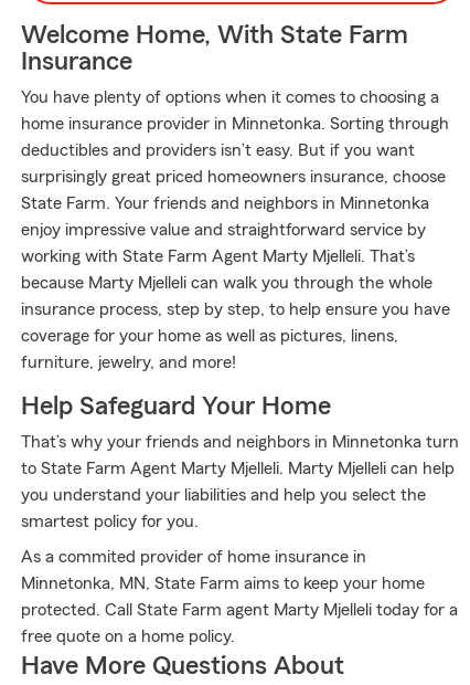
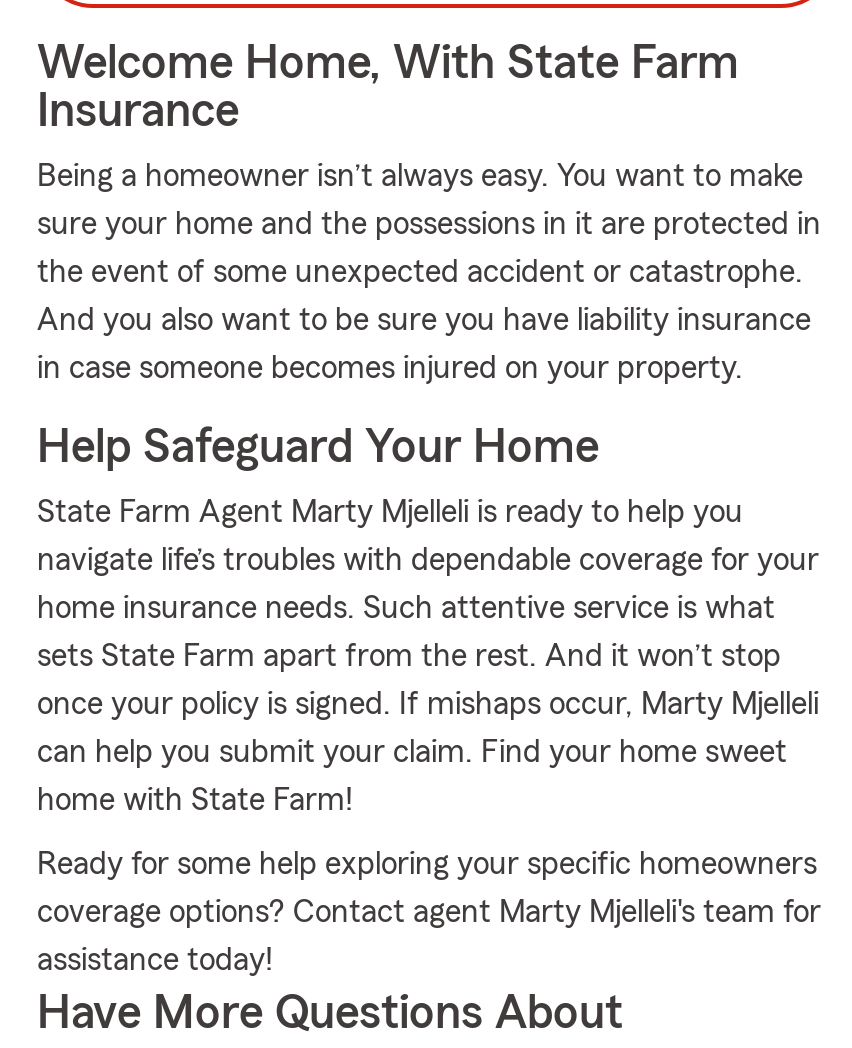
- You have plenty of options when it comes to choosing a
- home insurance provider in Minnetonka. Sorting through
- deductibles and providers isn’t easy. But if you want
- surprisingly great priced homeowners insurance, choose
- State Farm. Your friends and neighbors in Minnetonka
- enjoy impressive value and straightforward service by
- working with State Farm Agent Marty Mjelleli. That’s
- because Marty Mjelleli can walk you through the whole
- insurance process, step by step, to help ensure you have
- coverage for your home as well as pictures, linens,
- furniture, jewelry, and more!
+ Being a homeowner isn’t always easy. You want to make
+ sure your home and the possessions in it are protected in
+ the event of some unexpected accident or catastrophe.
+ And you also want to be sure you have liability insurance
+ in case someone becomes injured on your property.

moved up: Help Safeguard Your Home

- That’s why your friends and neighbors in Minnetonka turn
- to State Farm Agent Marty Mjelleli. Marty Mjelleli can help
- you understand your liabilities and help you select the
- smartest policy for you.
- As a commited provider of home insurance in
- Minnetonka, MN, State Farm aims to keep your home
- protected. Call State Farm agent Marty Mjelleli today for a
- free quote on a home policy.
+ State Farm Agent Marty Mjelleli is ready to help you
+ navigate life’s troubles with dependable coverage for your
+ home insurance needs. Such attentive service is what
+ sets State Farm apart from the rest. And it won’t stop
+ once your policy is signed. If mishaps occur, Marty Mjelleli
+ can help you submit your claim. Find your home sweet
+ home with State Farm!
+ Ready for some help exploring your specific homeowners
+ coverage options? Contact agent Marty Mjelleli's team for
+ assistance today!
